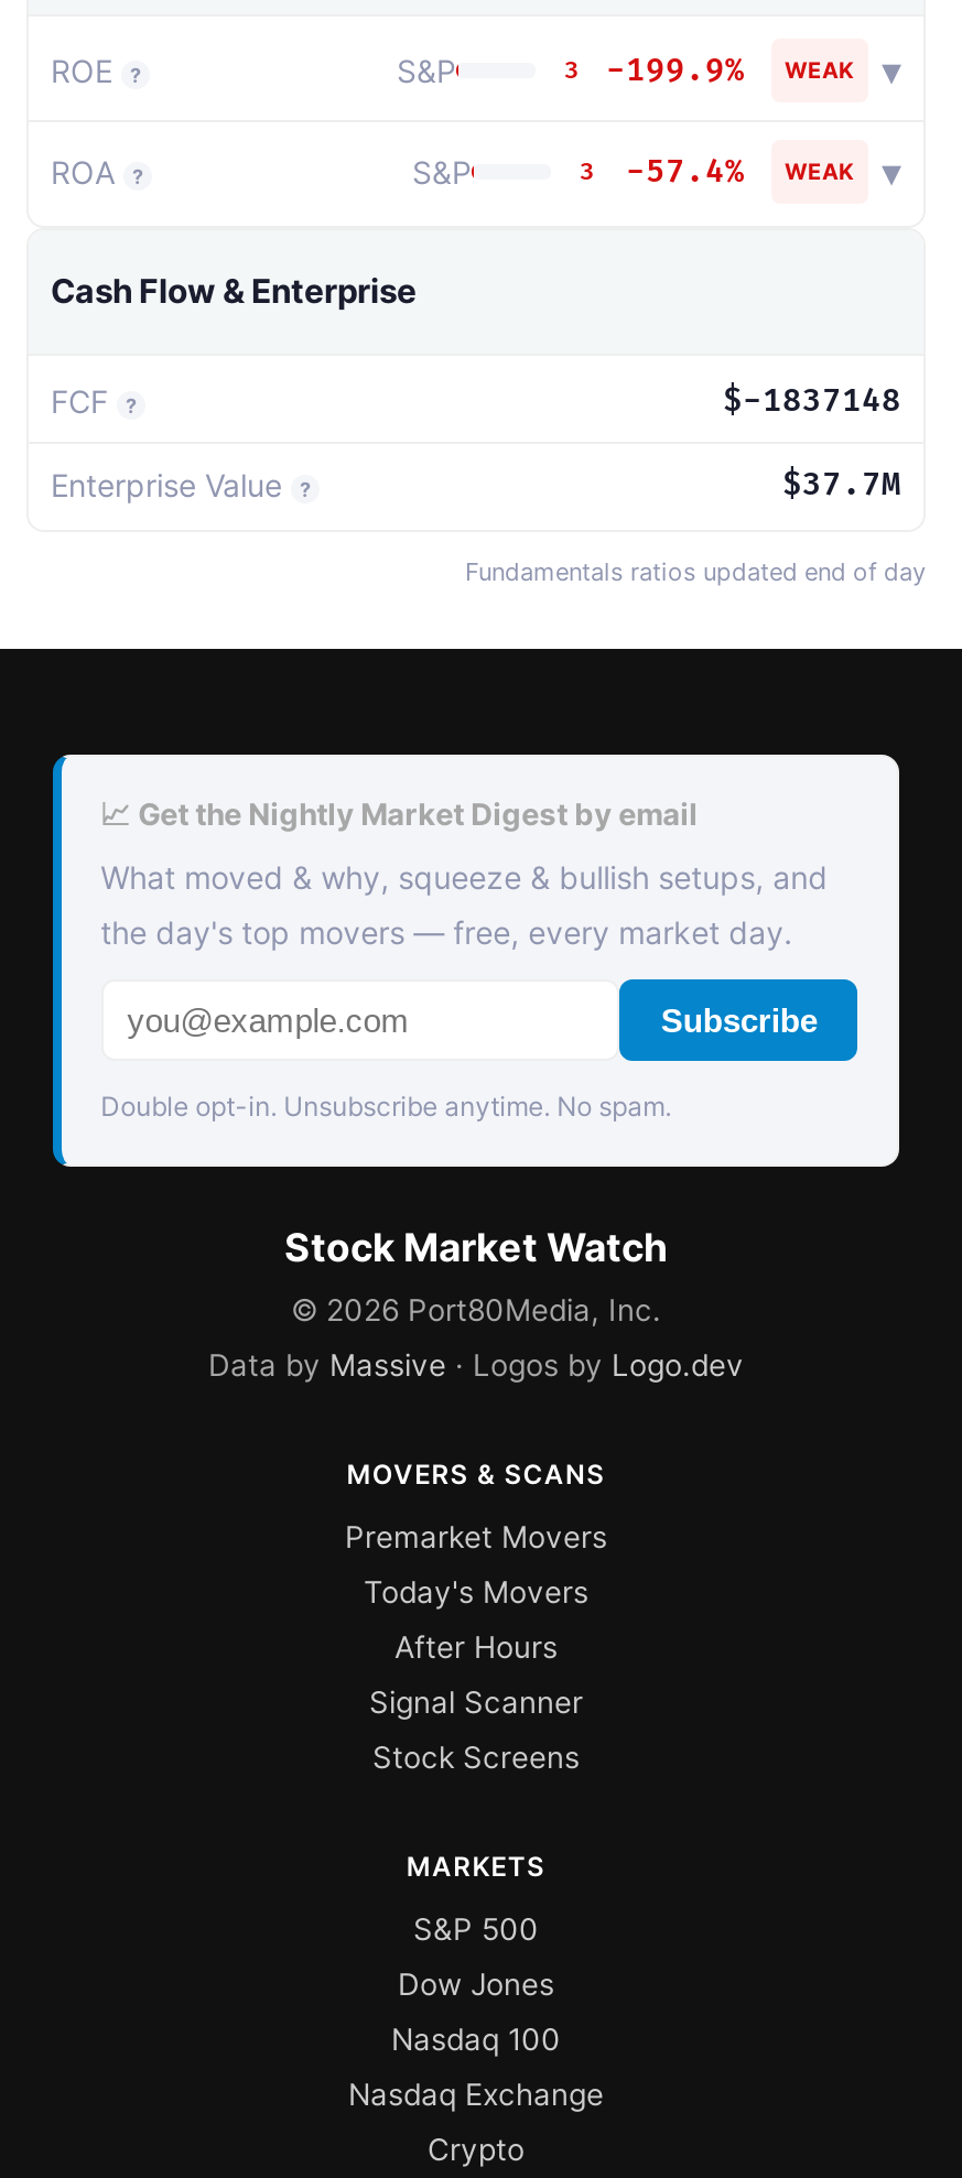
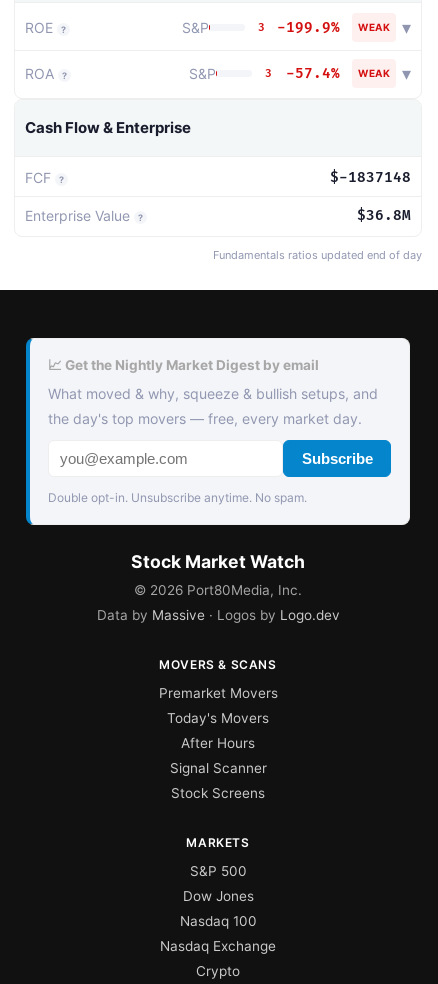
- $37.7M
+ $36.8M
